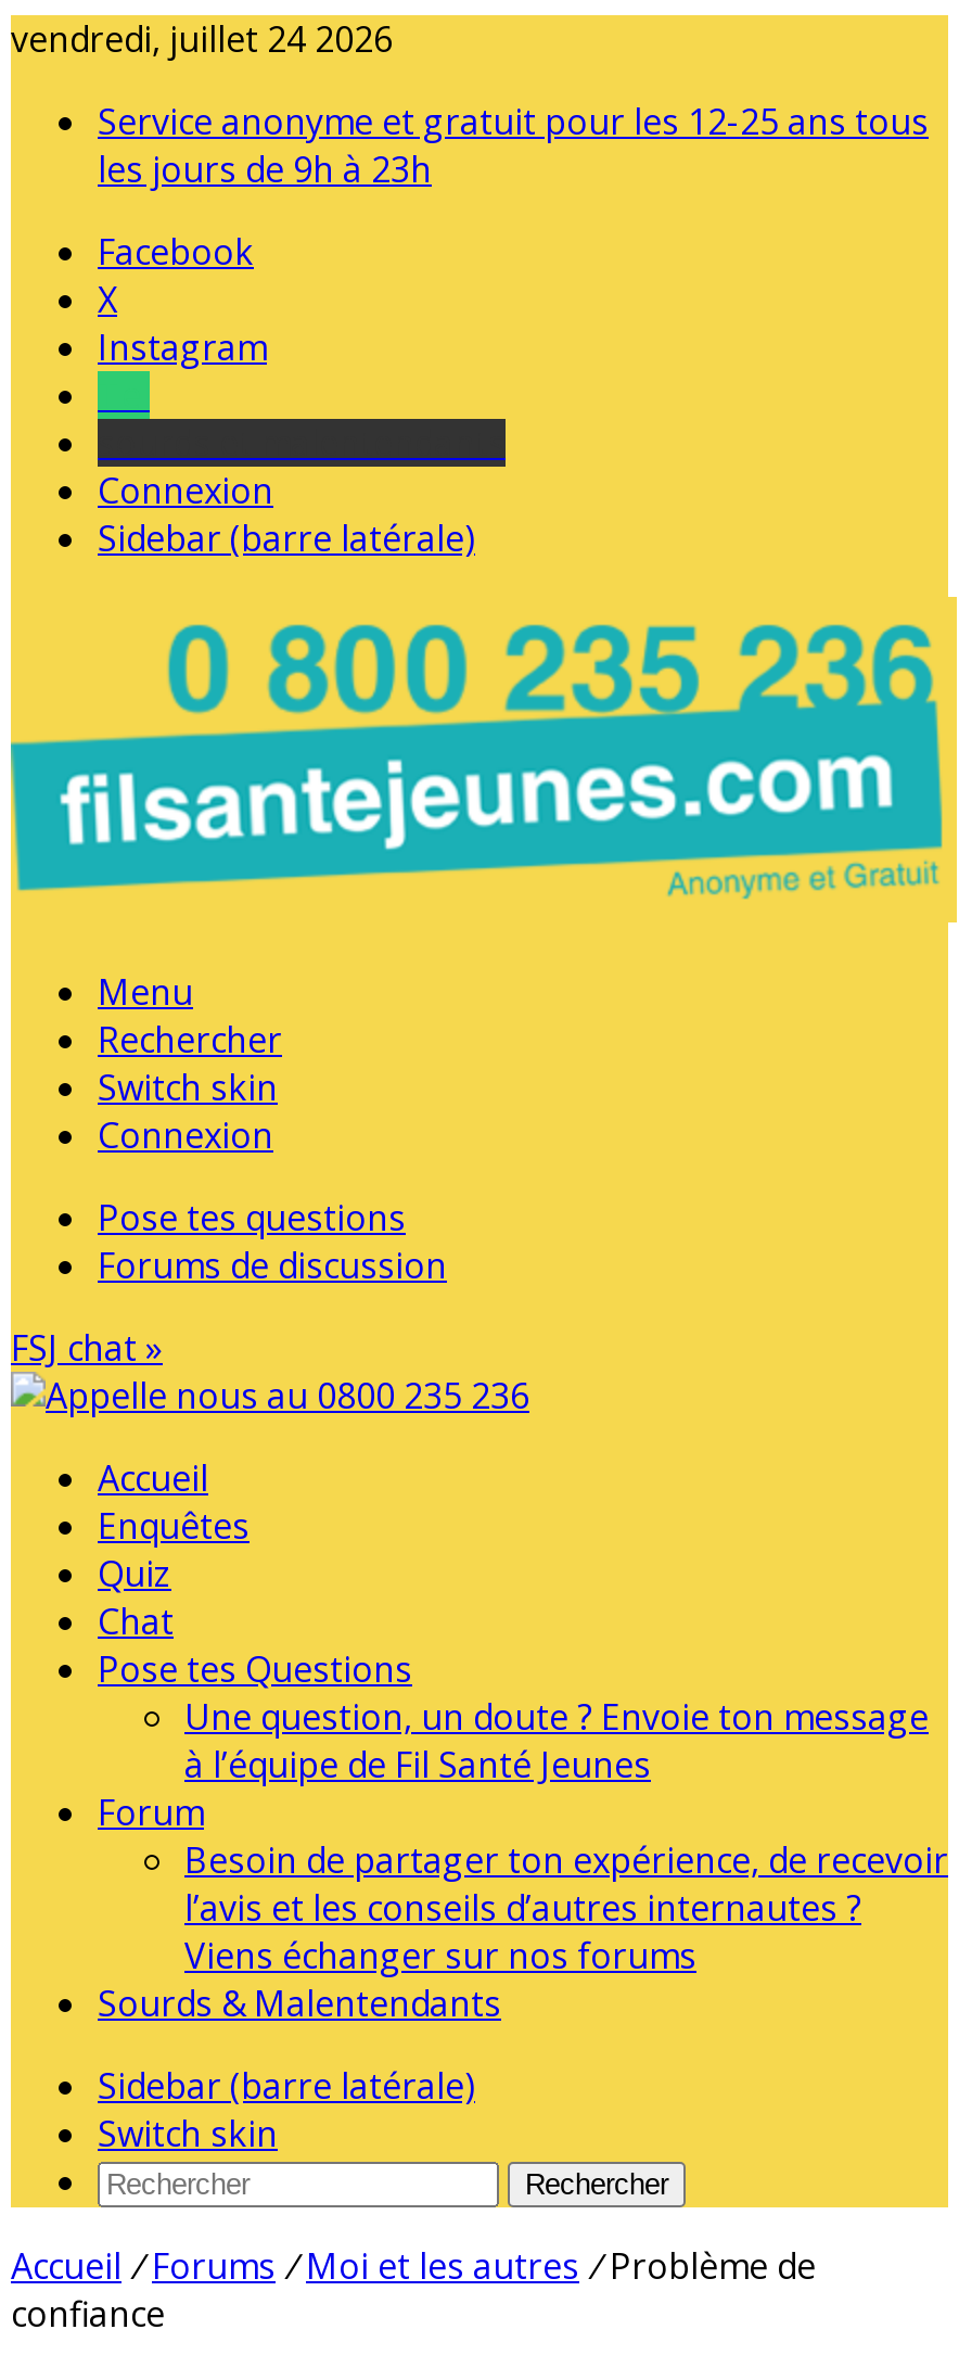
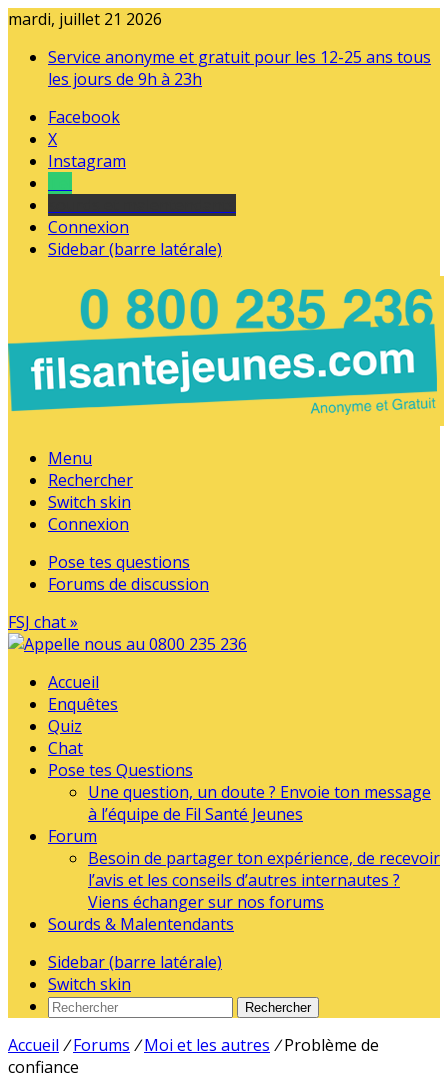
- vendredi, juillet 24 2026
+ mardi, juillet 21 2026
